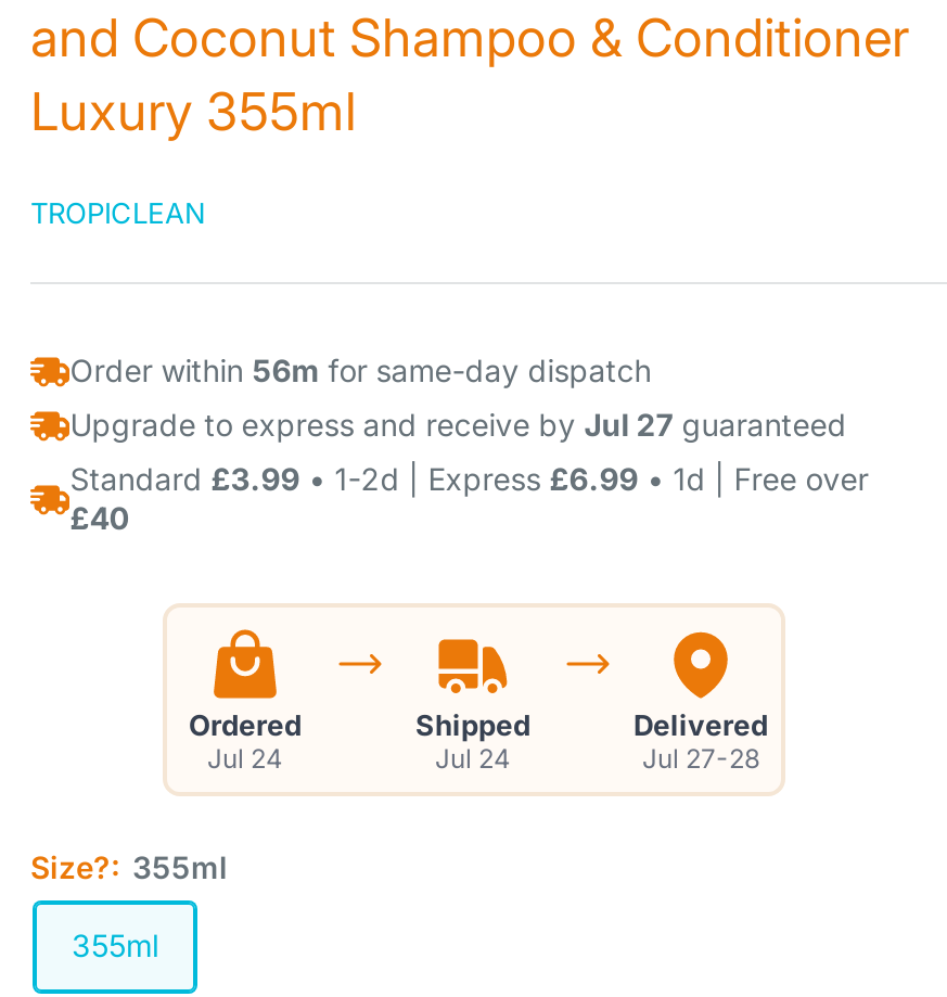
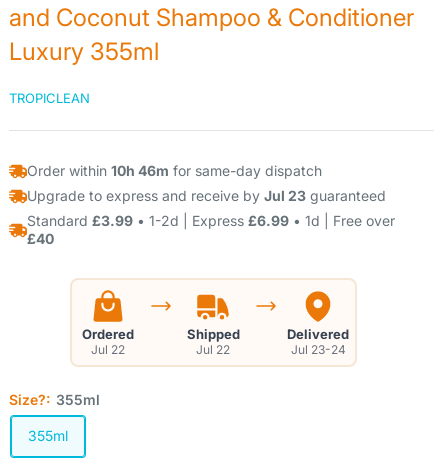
- Order within 56m for same-day dispatch
+ Order within 10h 46m for same-day dispatch

- Upgrade to express and receive by Jul 27 guaranteed
+ Upgrade to express and receive by Jul 23 guaranteed

- Jul 24
+ Jul 22

- Jul 24
+ Jul 22

- Jul 27-28
+ Jul 23-24
